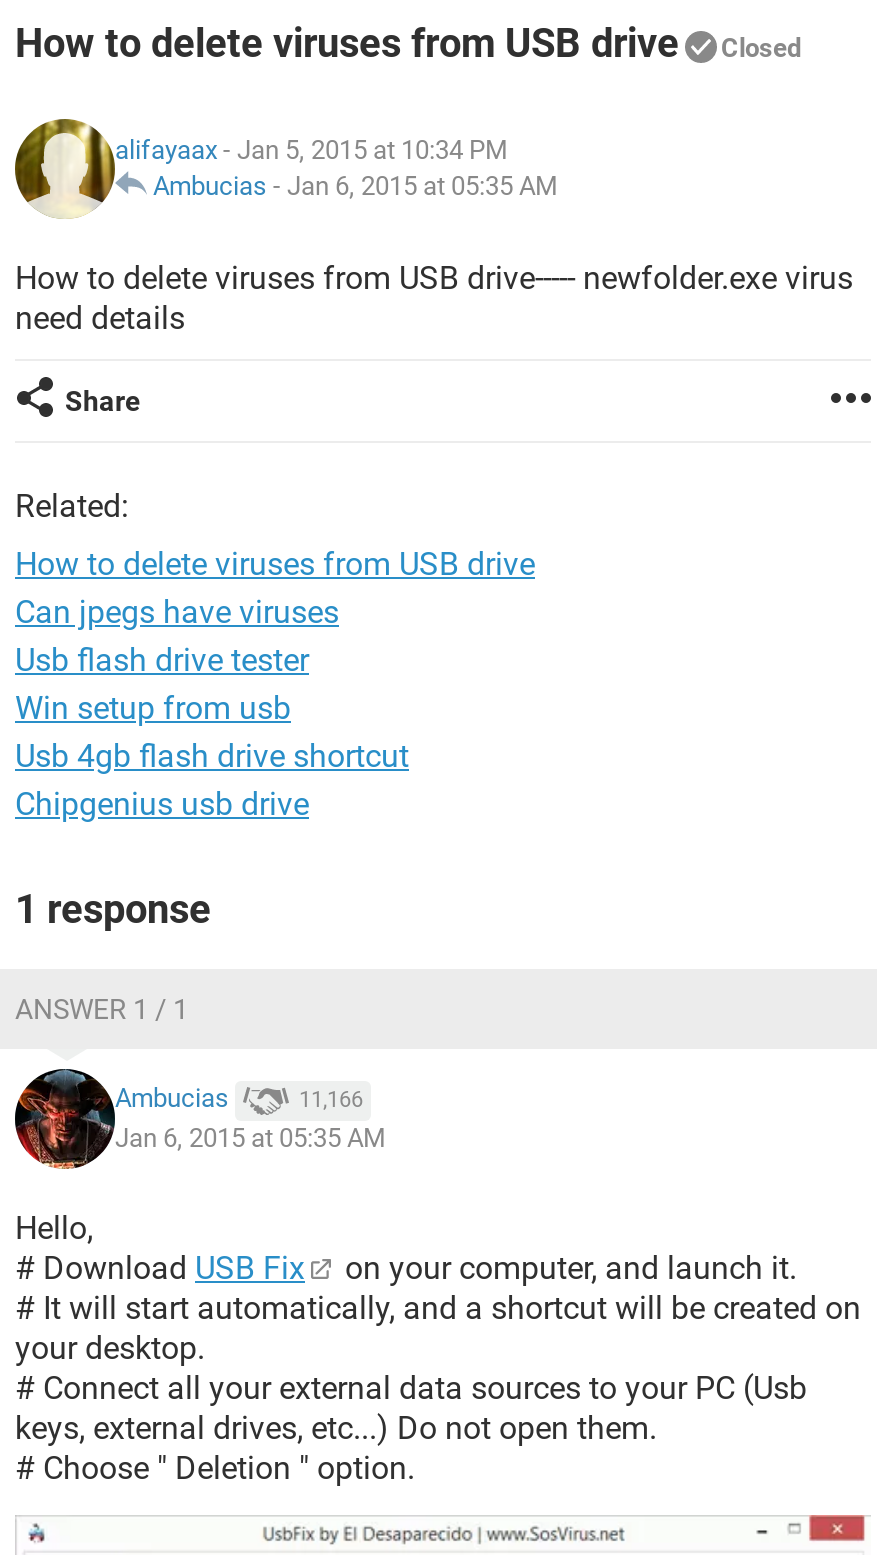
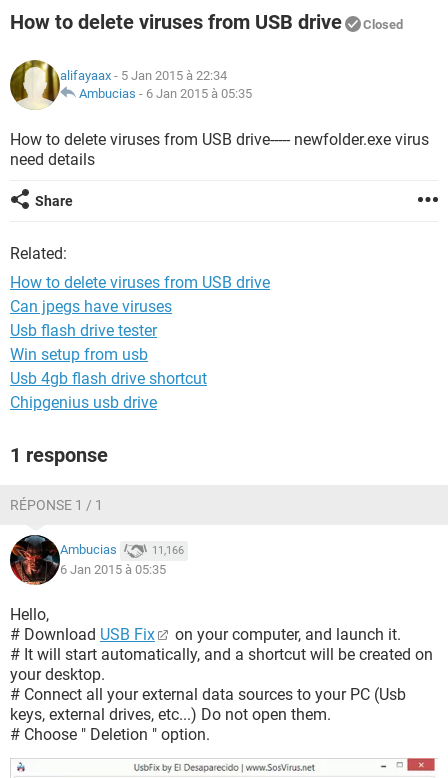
- alifayaax - Jan 5, 2015 at 10:34 PM
- Ambucias - Jan 6, 2015 at 05:35 AM
+ alifayaax - 5 Jan 2015 à 22:34
+ Ambucias - 6 Jan 2015 à 05:35

- ANSWER 1 / 1
+ RÉPONSE 1 / 1

- Jan 6, 2015 at 05:35 AM
+ 6 Jan 2015 à 05:35
